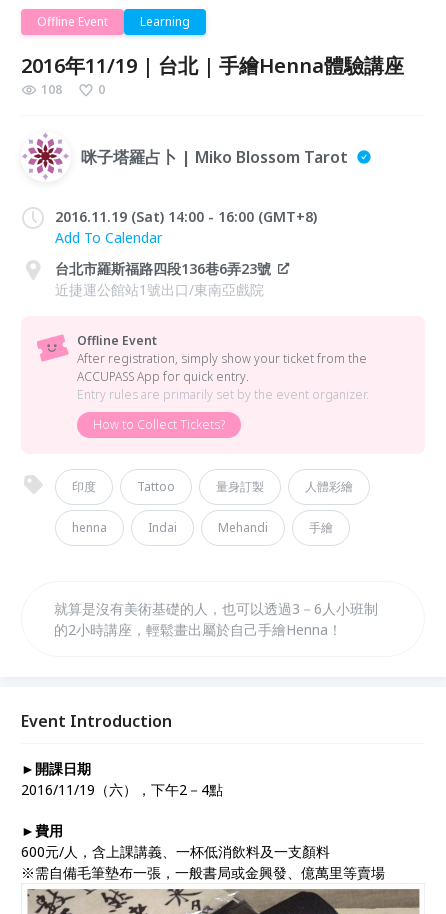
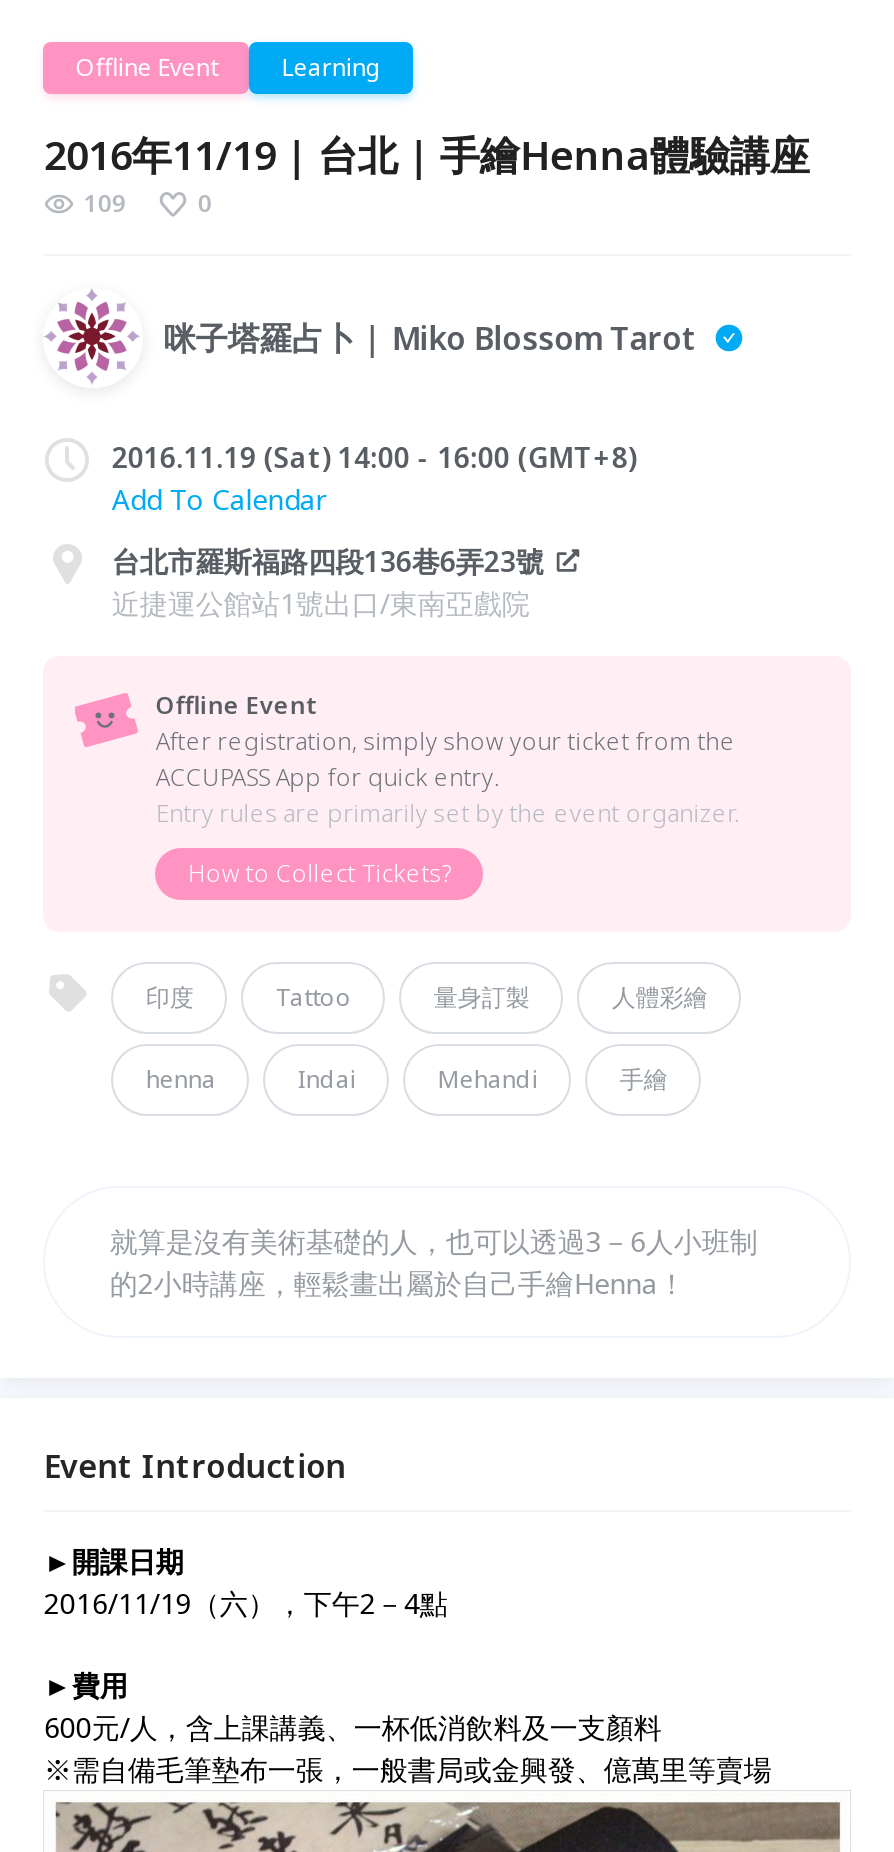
- 108
+ 109
